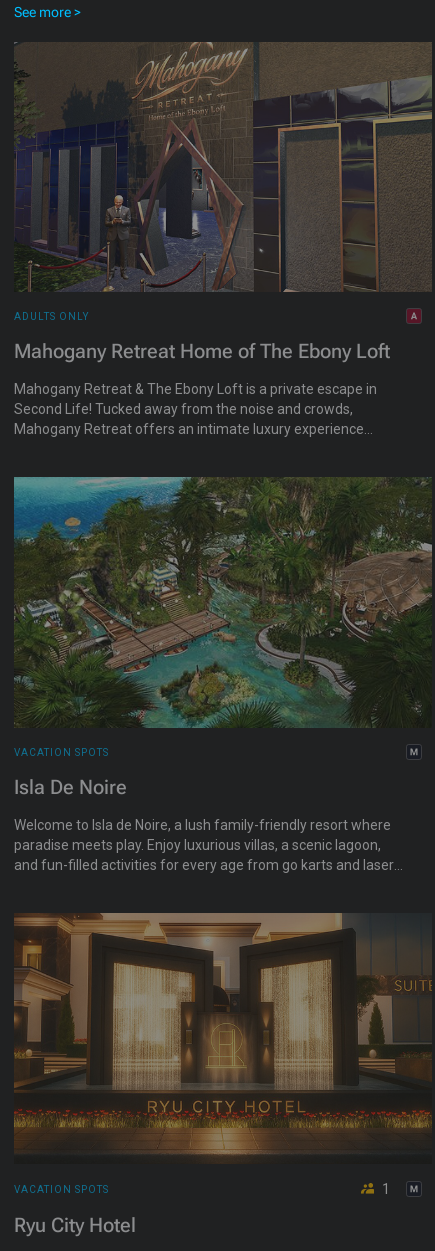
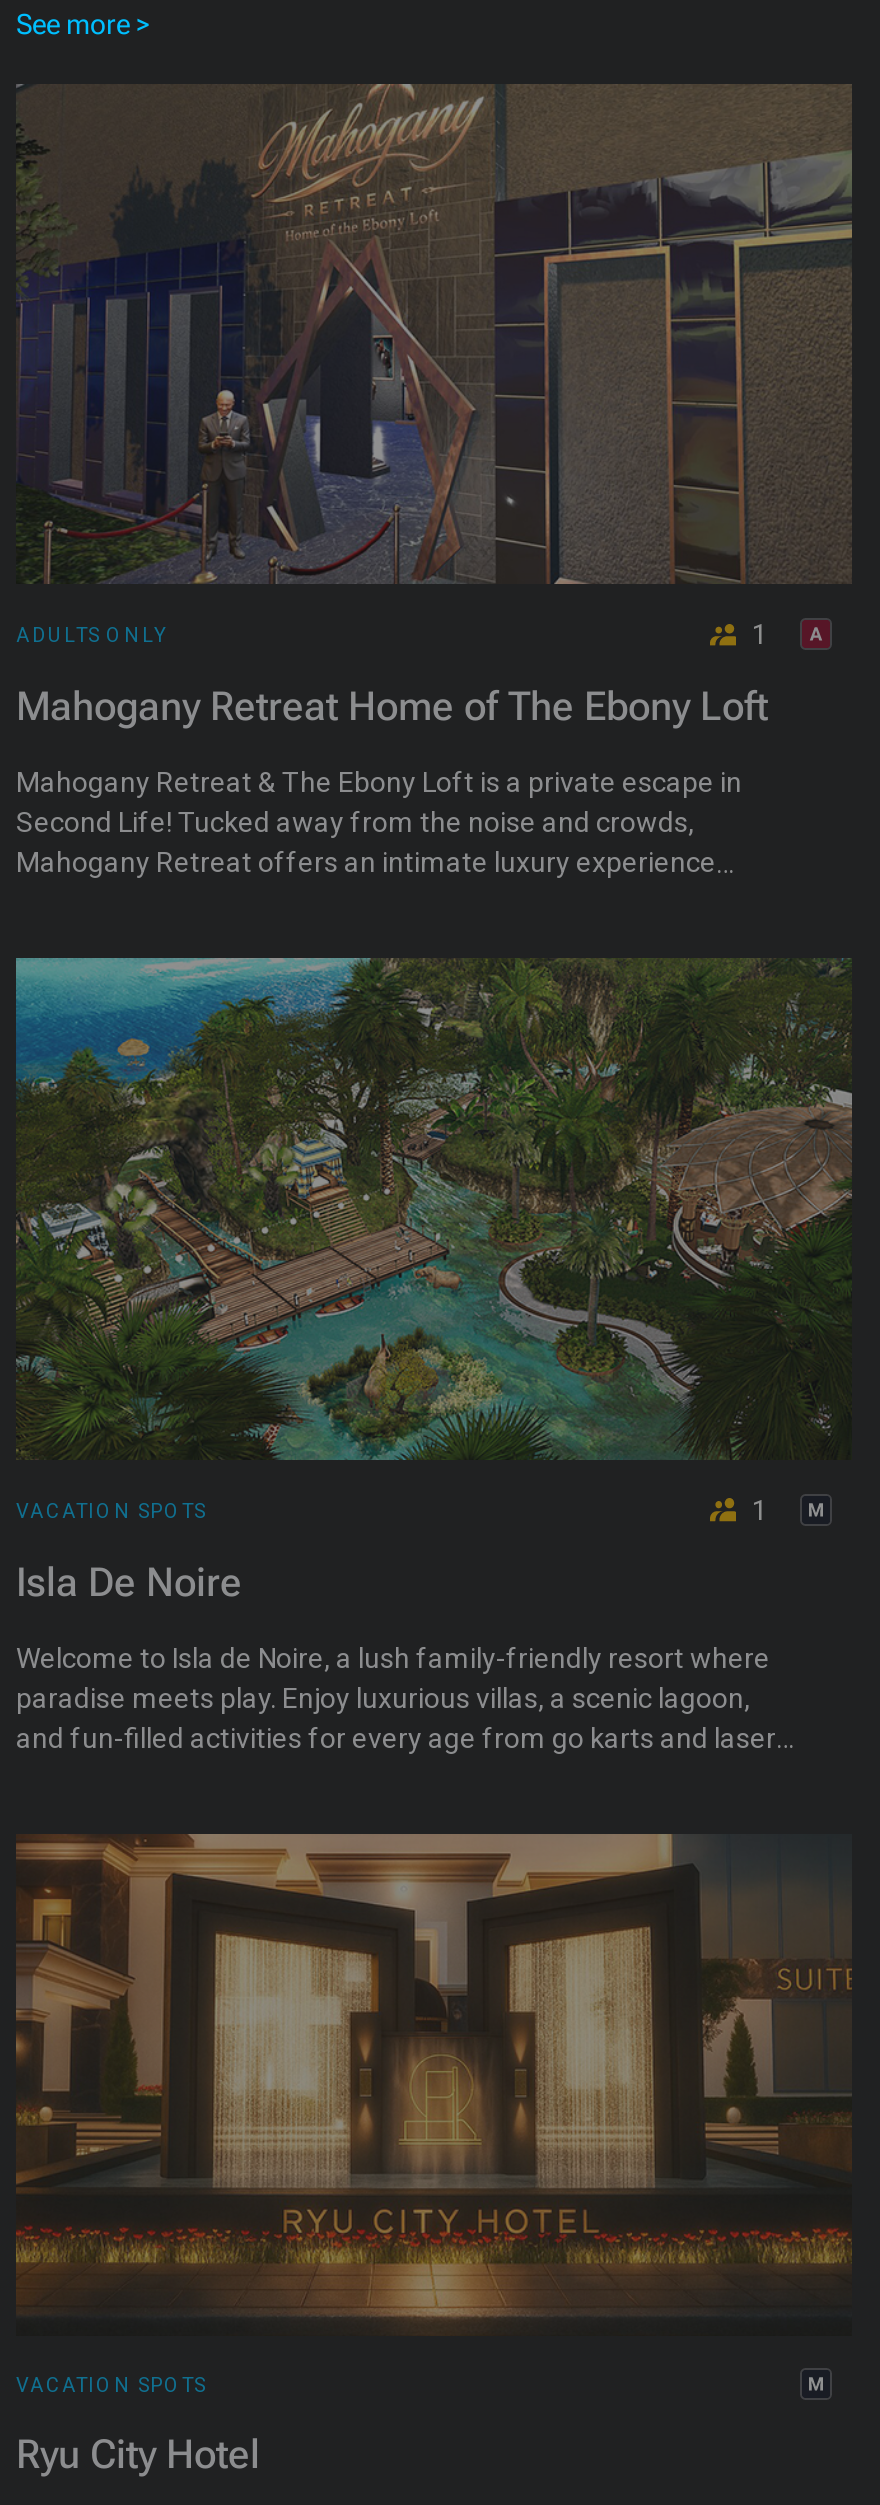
+ 1

+ 1

- 1
